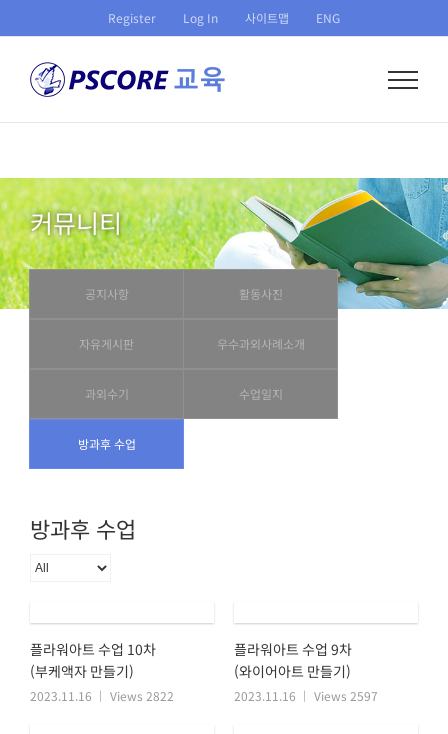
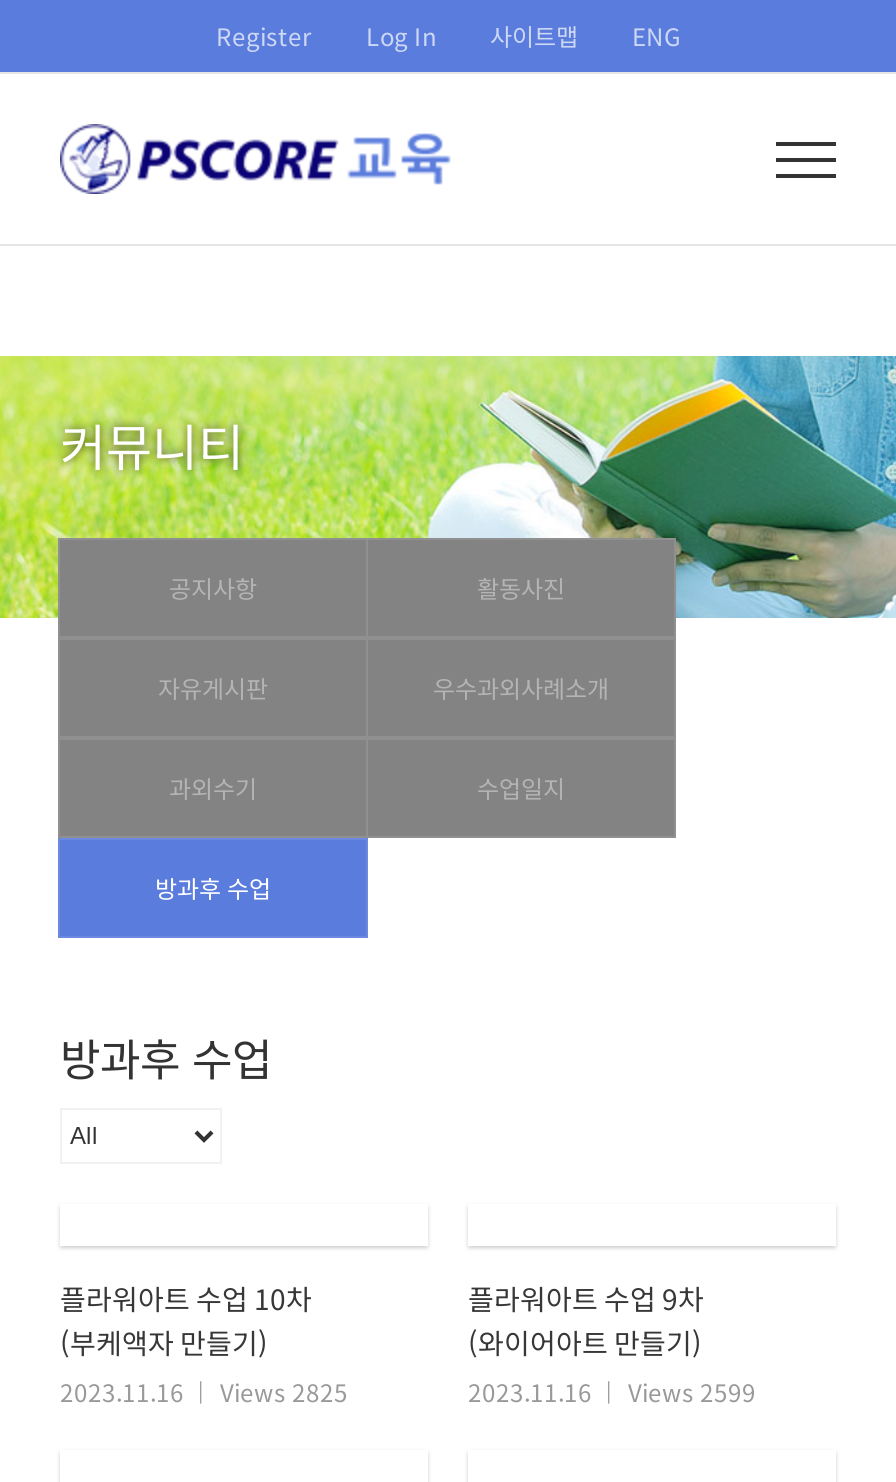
- 2023.11.16 Views 2822
+ 2023.11.16 Views 2825

- 2023.11.16 Views 2597
+ 2023.11.16 Views 2599
